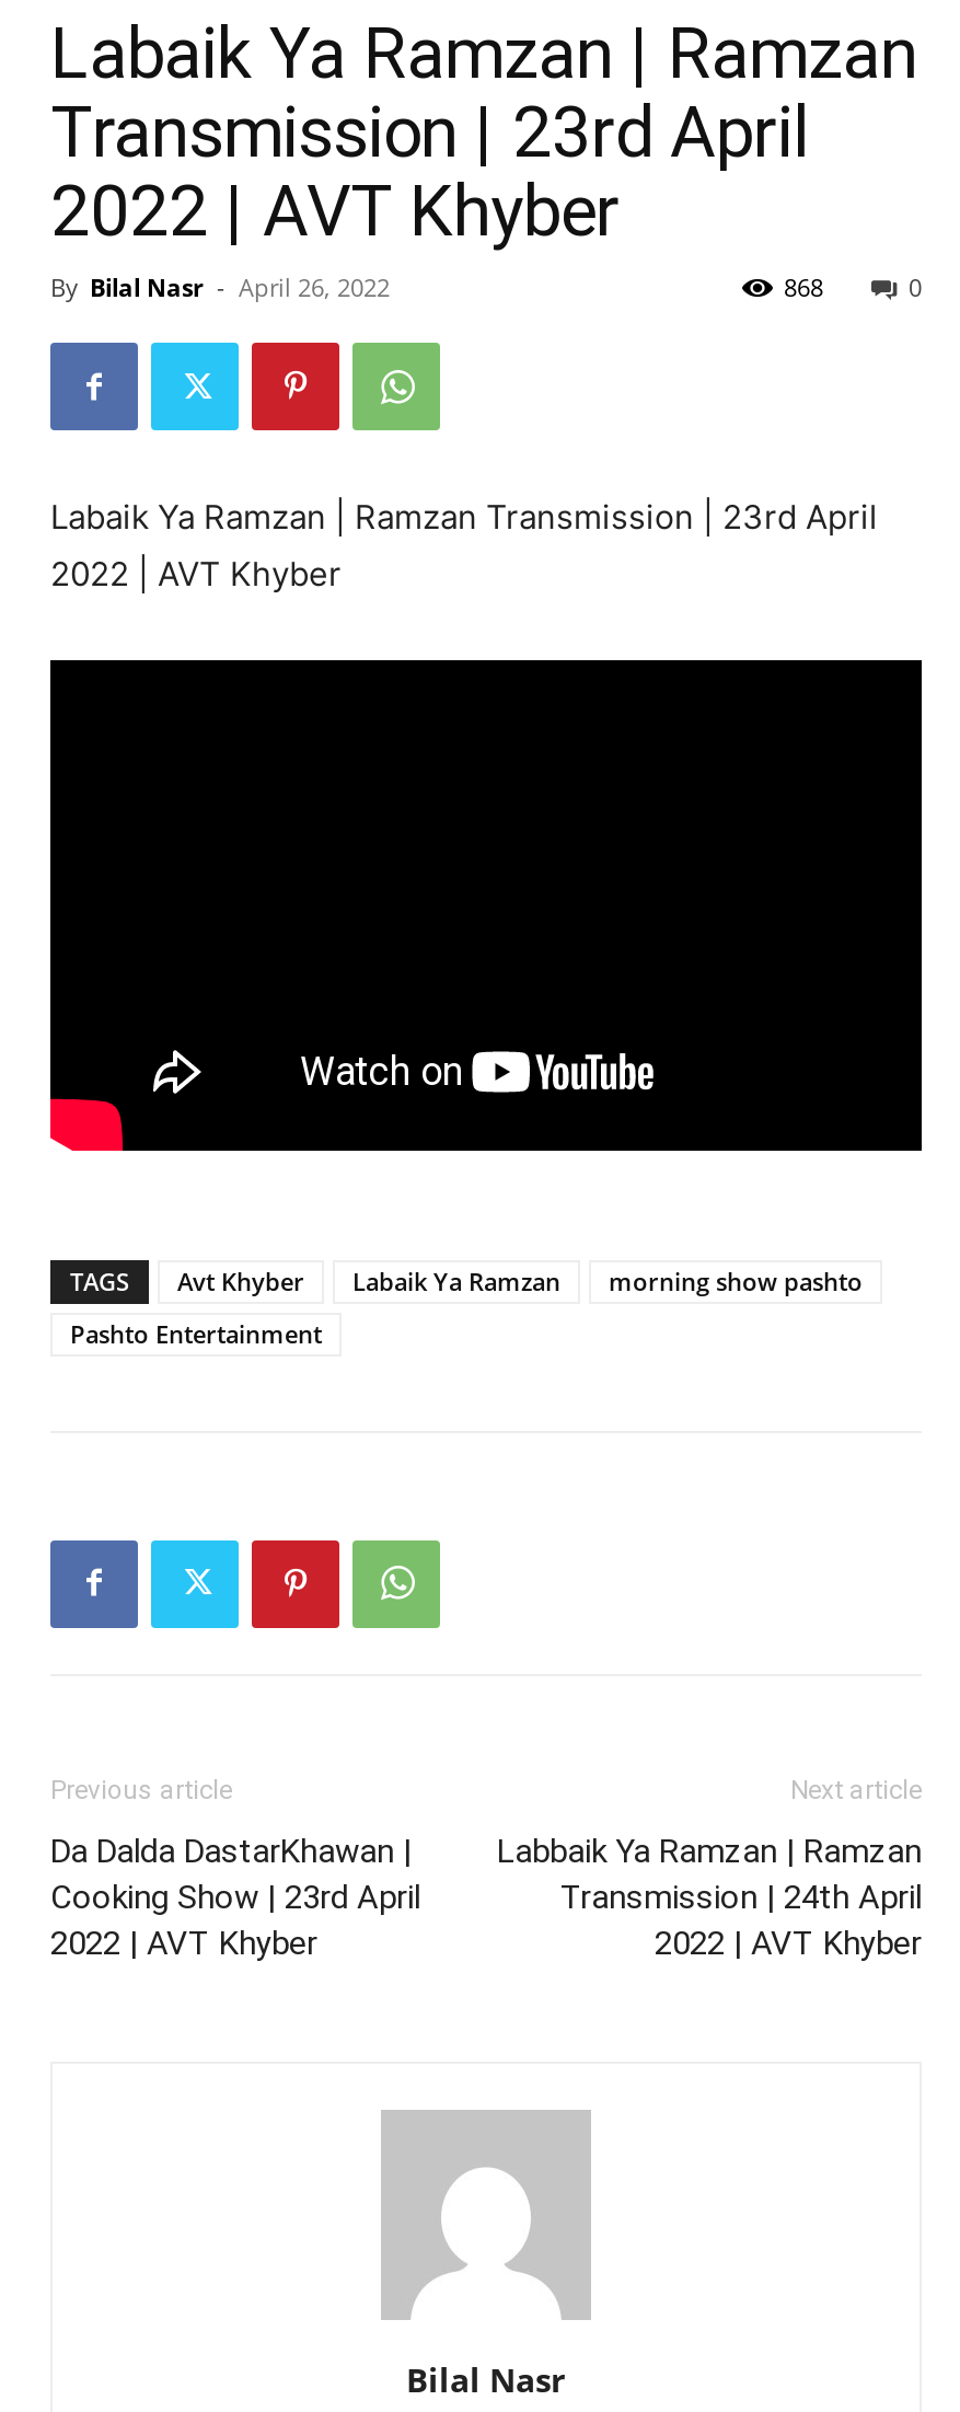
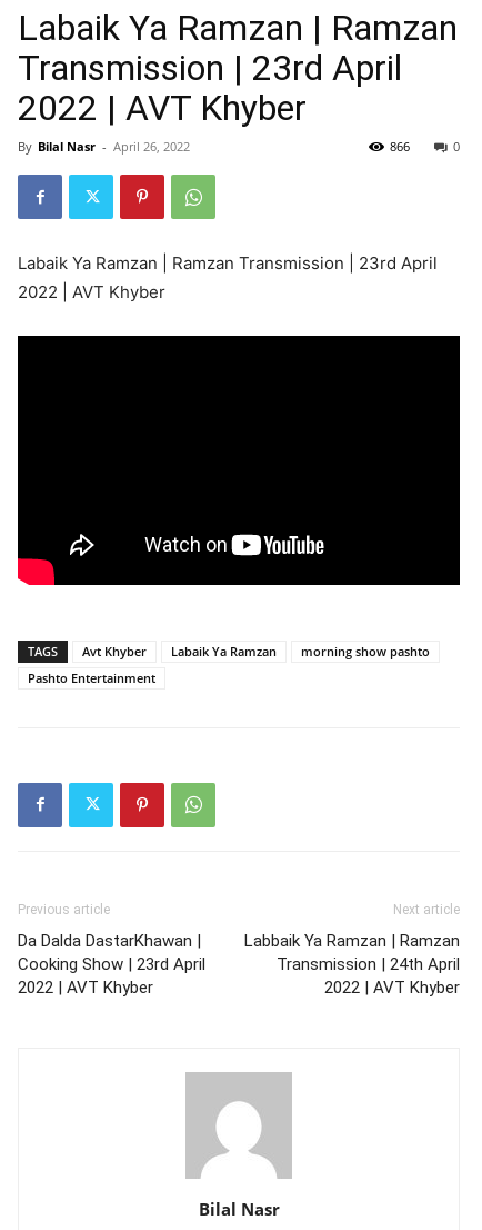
- 868
+ 866
